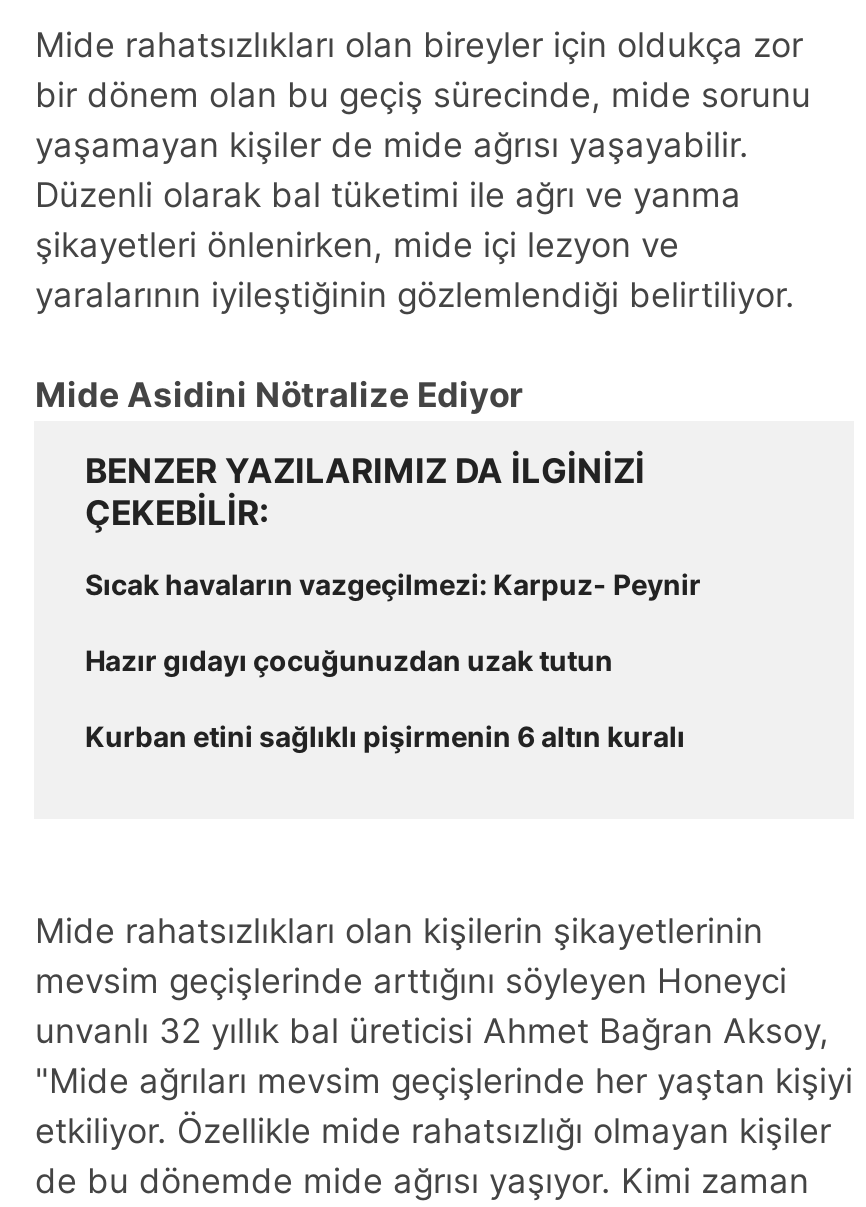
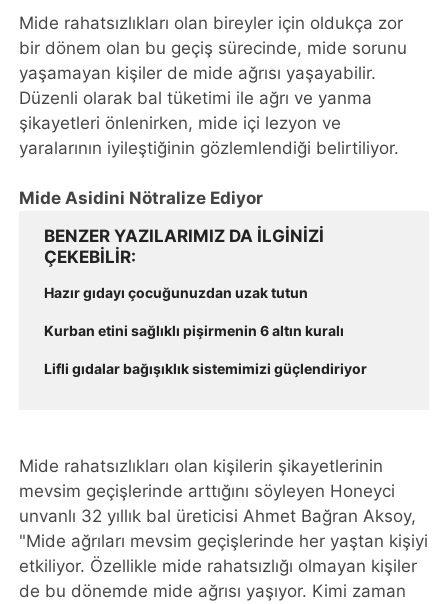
- Sıcak havaların vazgeçilmezi: Karpuz- Peynir

moved up: Hazır gıdayı çocuğunuzdan uzak tutun | Kurban etini sağlıklı pişirmenin 6 altın kuralı

+ Lifli gıdalar bağışıklık sistemimizi güçlendiriyor
